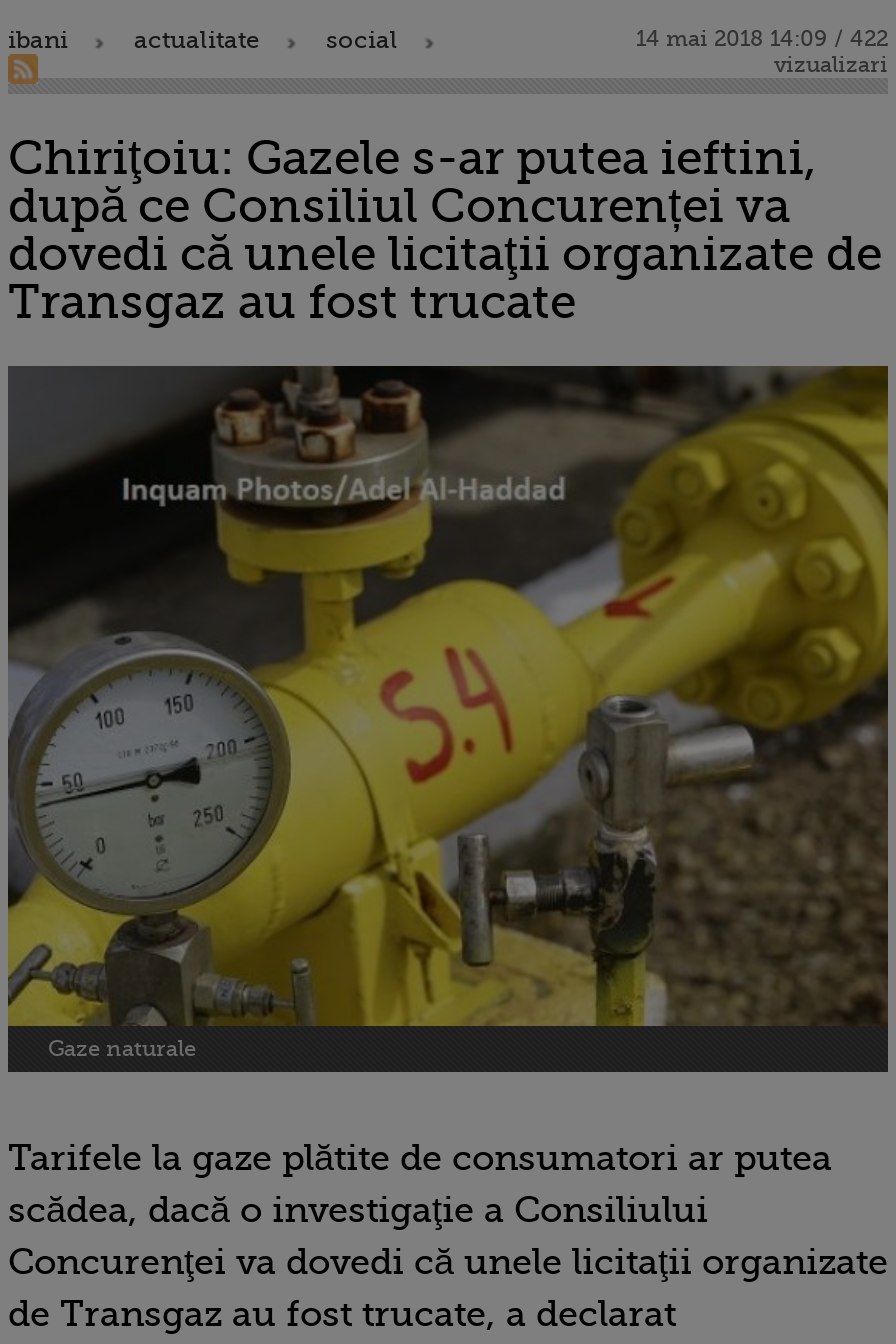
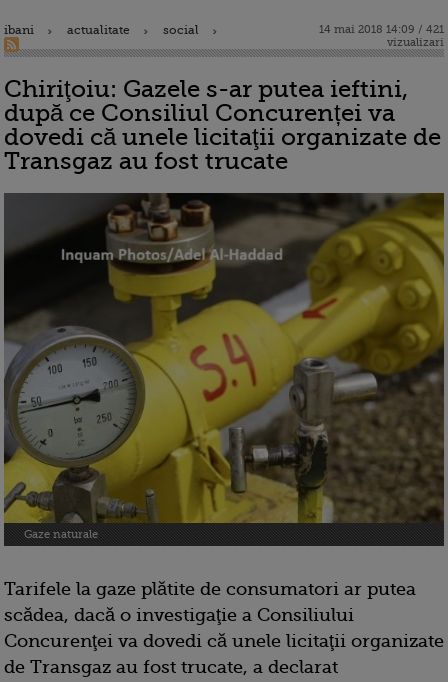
- 14 mai 2018 14:09 / 422
+ 14 mai 2018 14:09 / 421
